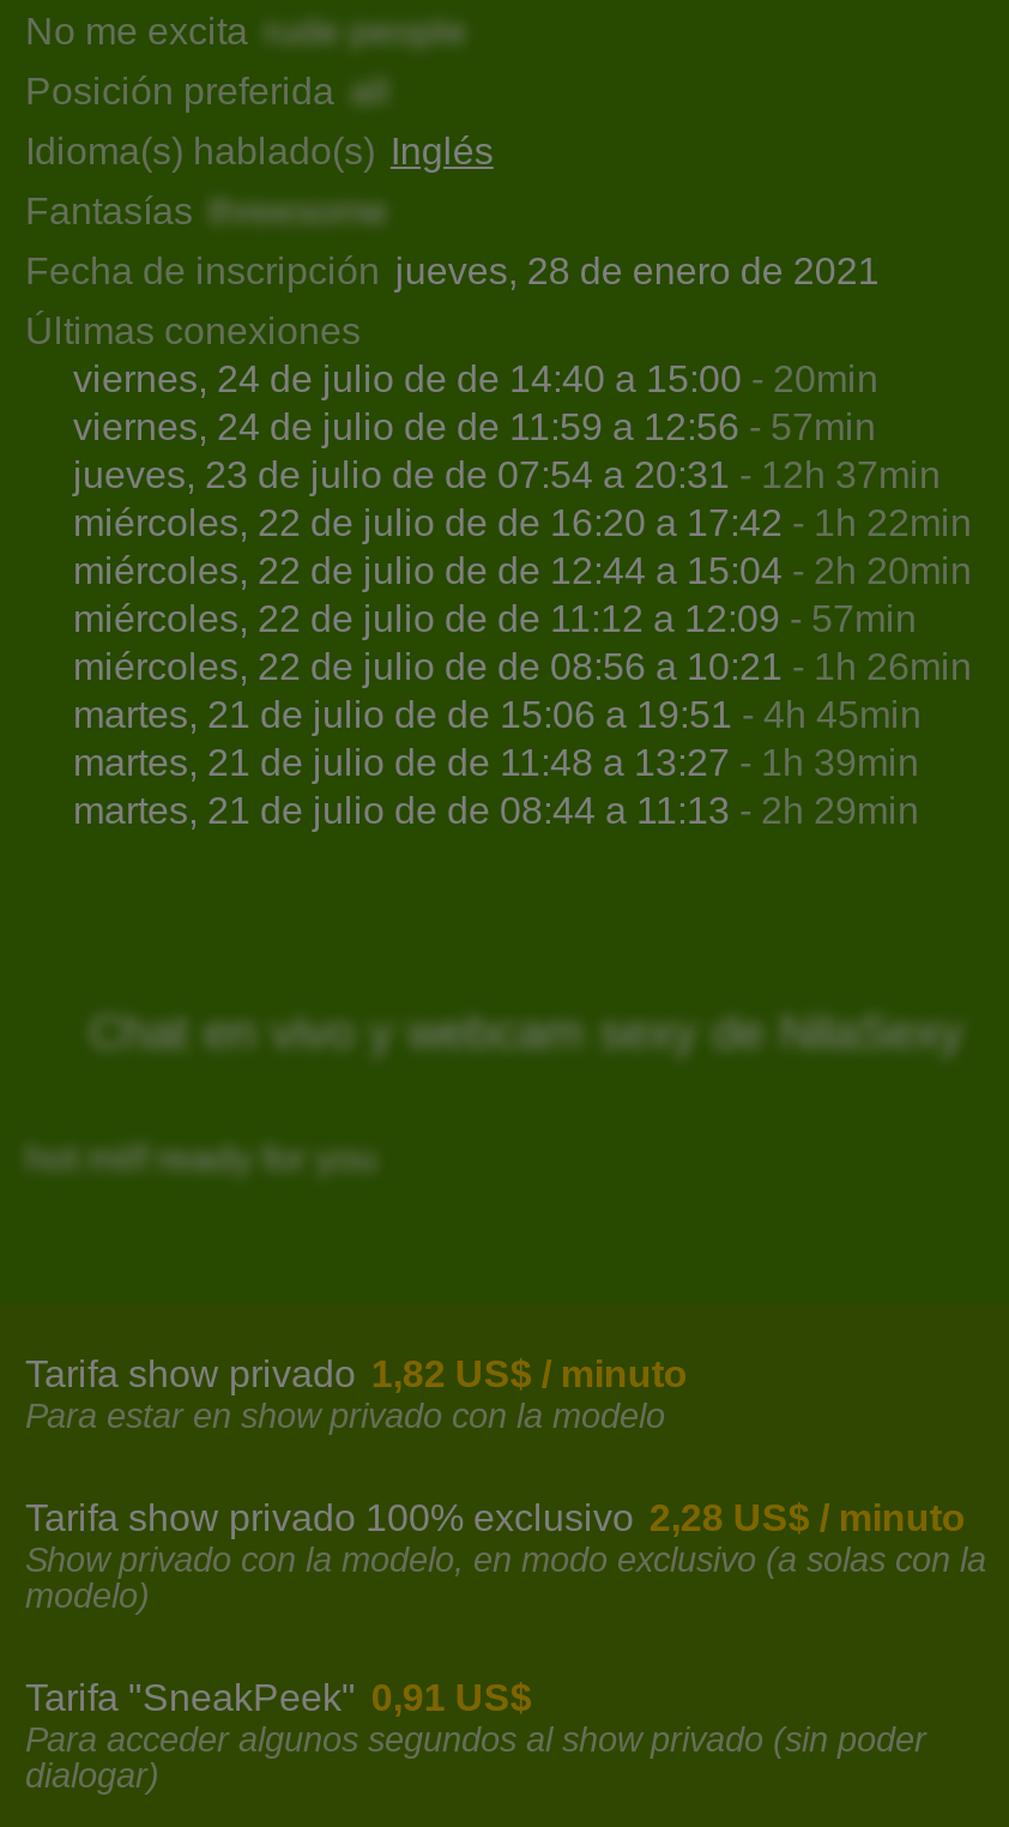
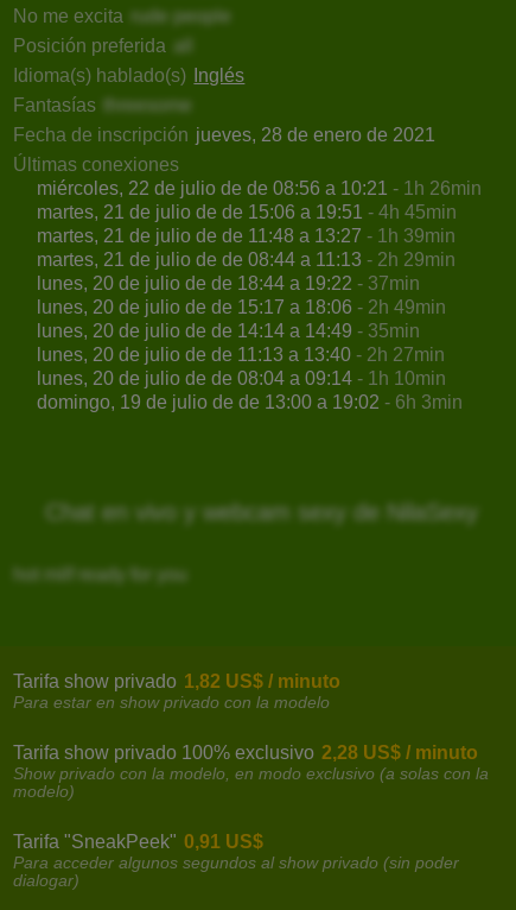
- viernes, 24 de julio de de 14:40 a 15:00 - 20min
- viernes, 24 de julio de de 11:59 a 12:56 - 57min
- jueves, 23 de julio de de 07:54 a 20:31 - 12h 37min
- miércoles, 22 de julio de de 16:20 a 17:42 - 1h 22min
- miércoles, 22 de julio de de 12:44 a 15:04 - 2h 20min
- miércoles, 22 de julio de de 11:12 a 12:09 - 57min

moved up: miércoles, 22 de julio de de 08:56 a 10:21 - 1h 26min | martes, 21 de julio de de 15:06 a 19:51 - 4h 45min | martes, 21 de julio de de 11:48 a 13:27 - 1h 39min | martes, 21 de julio de de 08:44 a 11:13 - 2h 29min

+ lunes, 20 de julio de de 18:44 a 19:22 - 37min
+ lunes, 20 de julio de de 15:17 a 18:06 - 2h 49min
+ lunes, 20 de julio de de 14:14 a 14:49 - 35min
+ lunes, 20 de julio de de 11:13 a 13:40 - 2h 27min
+ lunes, 20 de julio de de 08:04 a 09:14 - 1h 10min
+ domingo, 19 de julio de de 13:00 a 19:02 - 6h 3min
